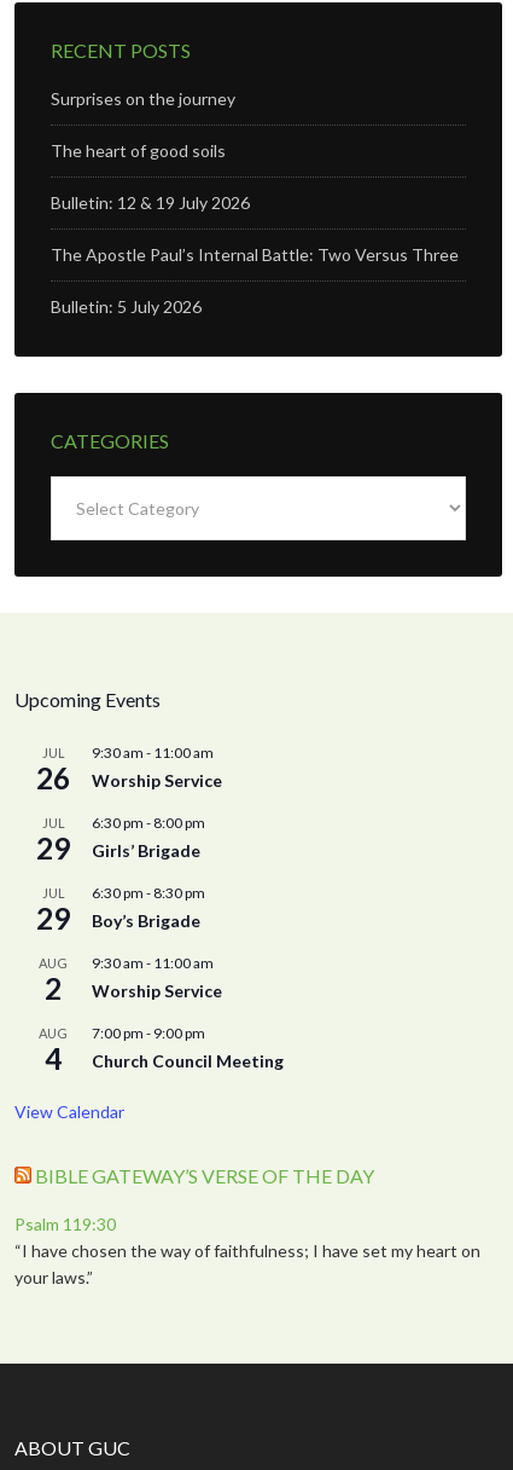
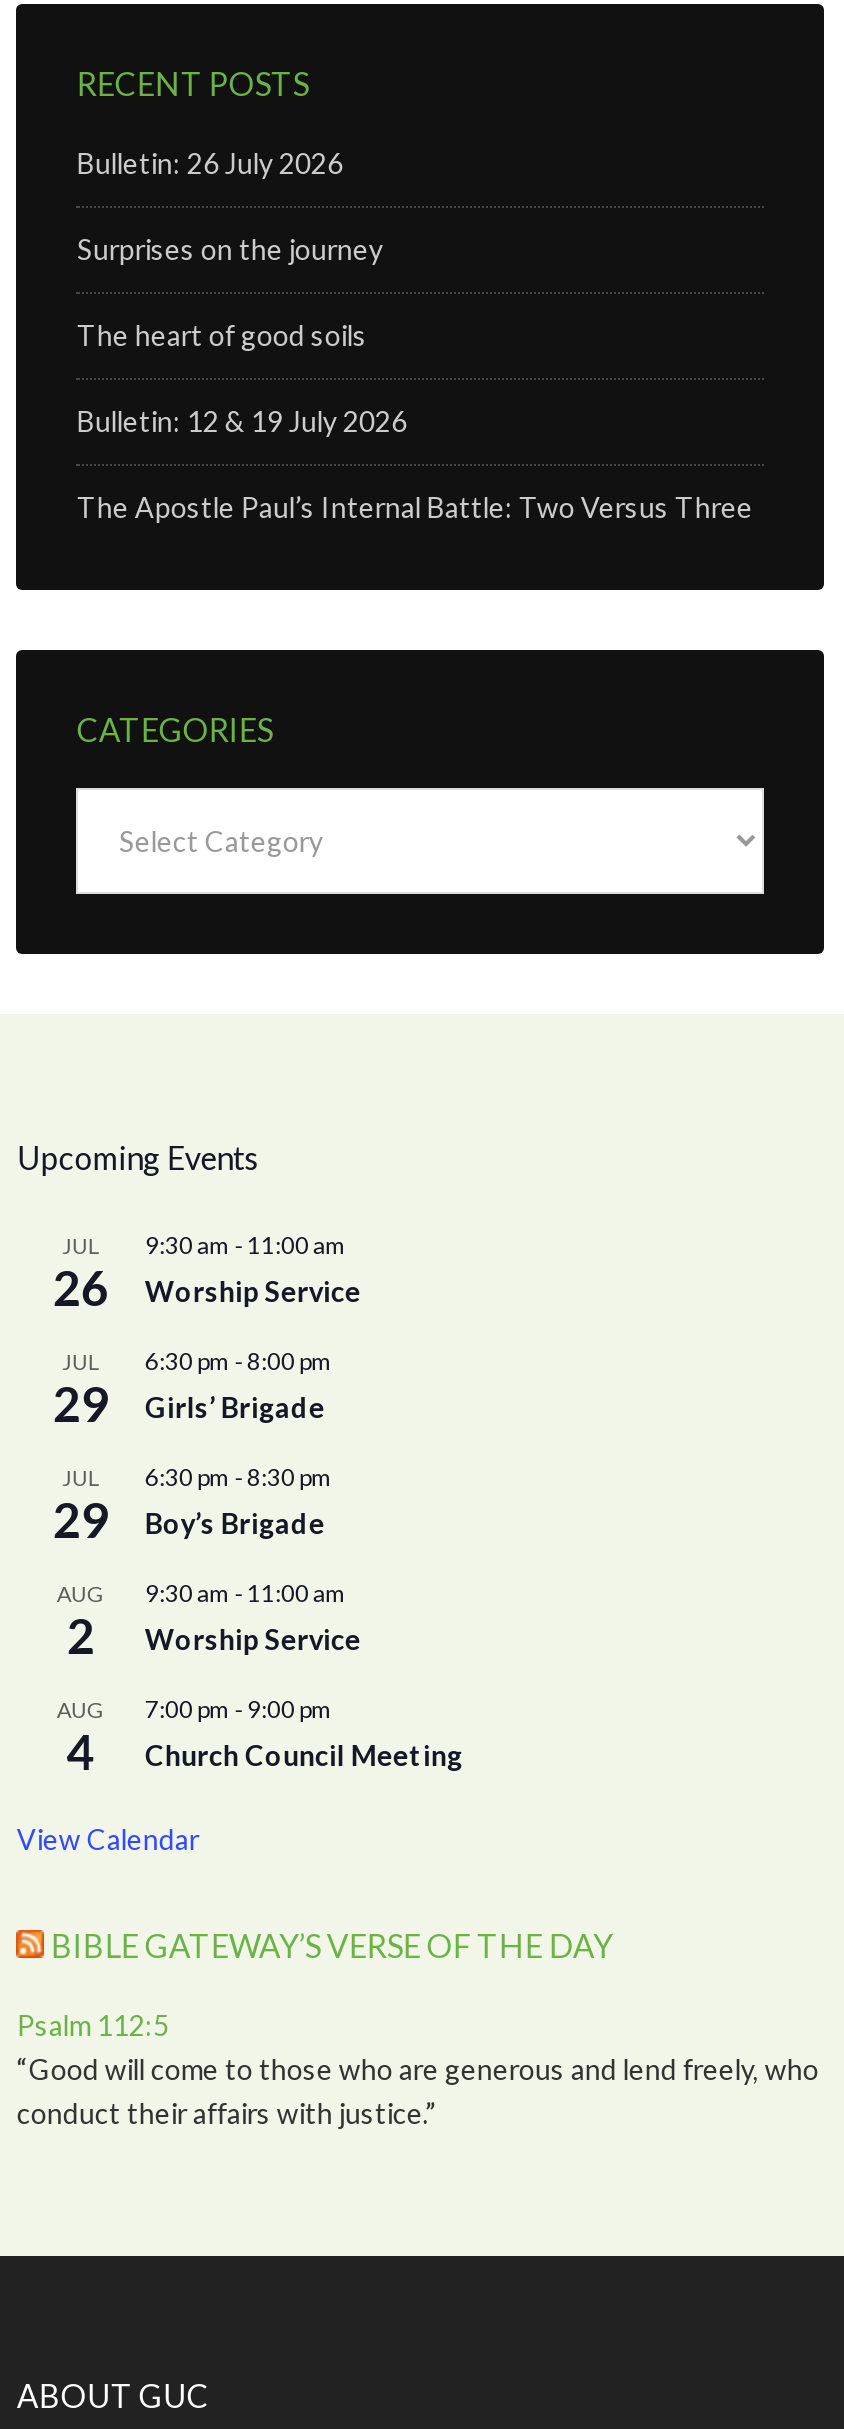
+ Bulletin: 26 July 2026

moved down: Surprises on the journey | The heart of good soils | Bulletin: 12 & 19 July 2026 | The Apostle Paul’s Internal Battle: Two Versus Three

- Bulletin: 5 July 2026

- Psalm 119:30
- “I have chosen the way of faithfulness; I have set my heart on
- your laws.”
+ Psalm 112:5
+ “Good will come to those who are generous and lend freely, who
+ conduct their affairs with justice.”
